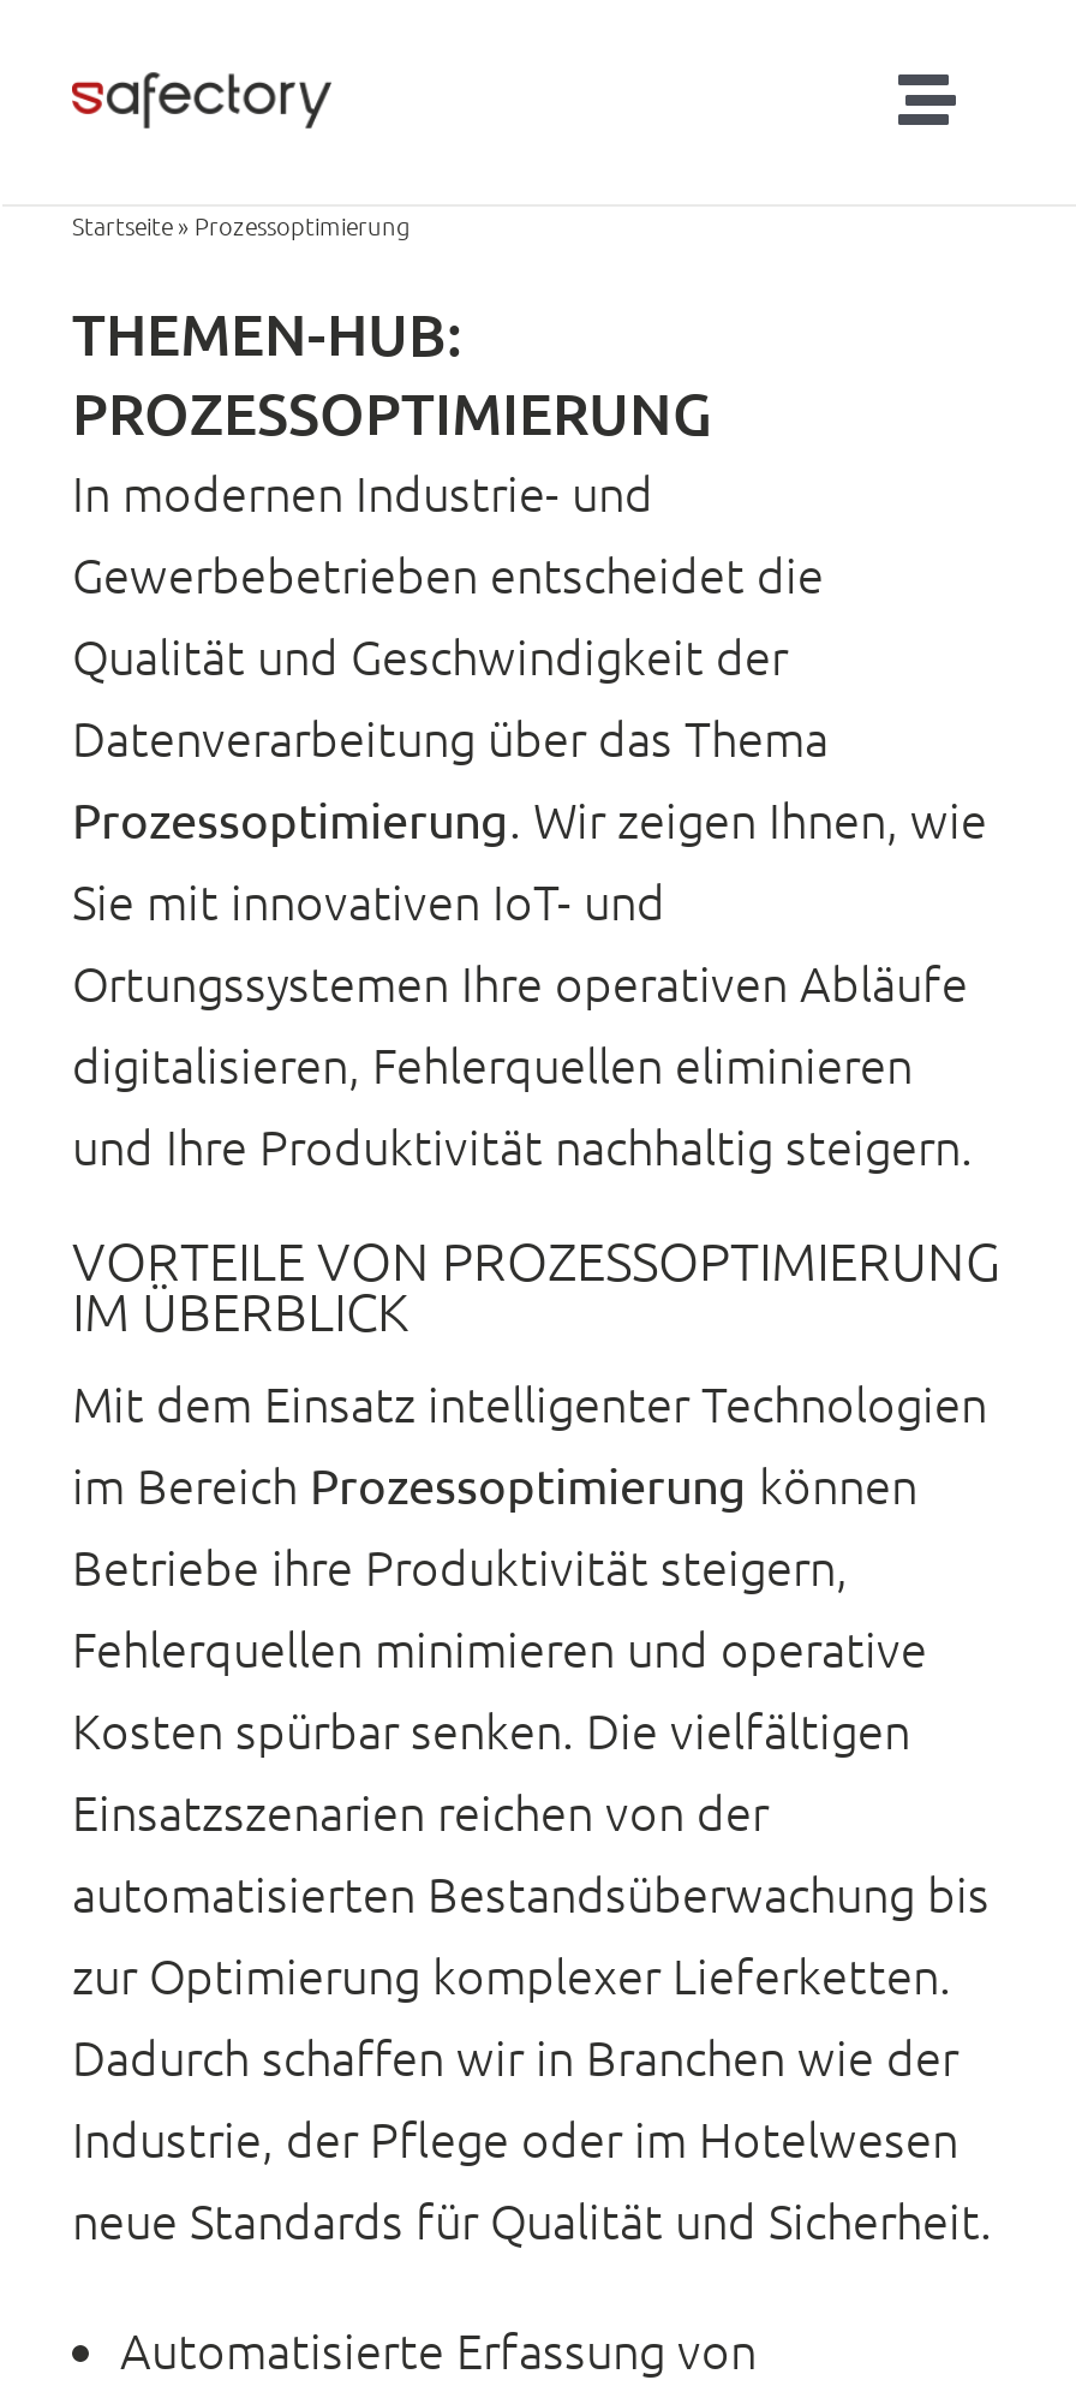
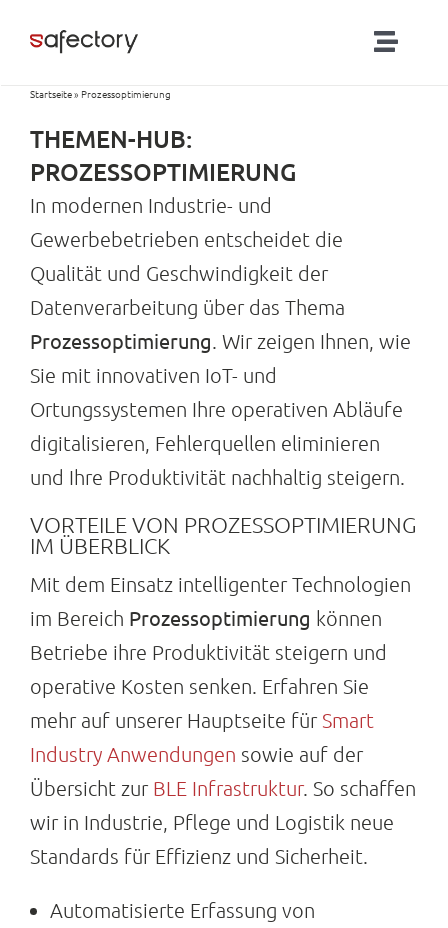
- Betriebe ihre Produktivität steigern,
- Fehlerquellen minimieren und operative
- Kosten spürbar senken. Die vielfältigen
- Einsatzszenarien reichen von der
- automatisierten Bestandsüberwachung bis
- zur Optimierung komplexer Lieferketten.
- Dadurch schaffen wir in Branchen wie der
- Industrie, der Pflege oder im Hotelwesen
- neue Standards für Qualität und Sicherheit.
+ Betriebe ihre Produktivität steigern und
+ operative Kosten senken. Erfahren Sie
+ mehr auf unserer Hauptseite für Smart
+ Industry Anwendungen sowie auf der
+ Übersicht zur BLE Infrastruktur. So schaffen
+ wir in Industrie, Pflege und Logistik neue
+ Standards für Effizienz und Sicherheit.
